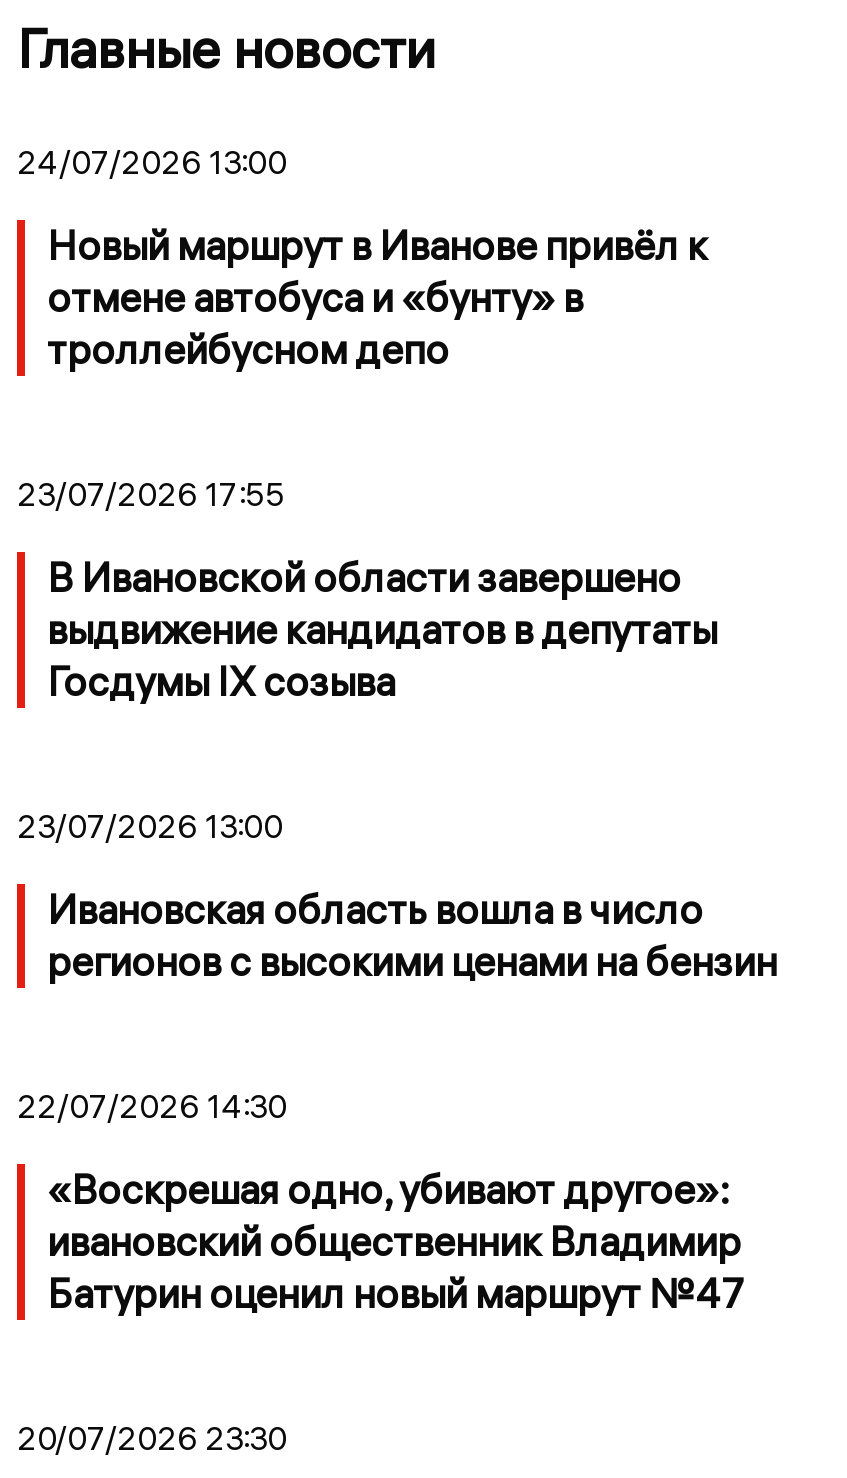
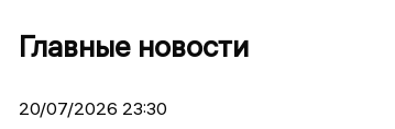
- 24/07/2026 13:00
- Новый маршрут в Иванове привёл к
- отмене автобуса и «бунту» в
- троллейбусном депо
- 23/07/2026 17:55
- В Ивановской области завершено
- выдвижение кандидатов в депутаты
- Госдумы IX созыва
- 23/07/2026 13:00
- Ивановская область вошла в число
- регионов с высокими ценами на бензин
- 22/07/2026 14:30
- «Воскрешая одно, убивают другое»:
- ивановский общественник Владимир
- Батурин оценил новый маршрут №47
